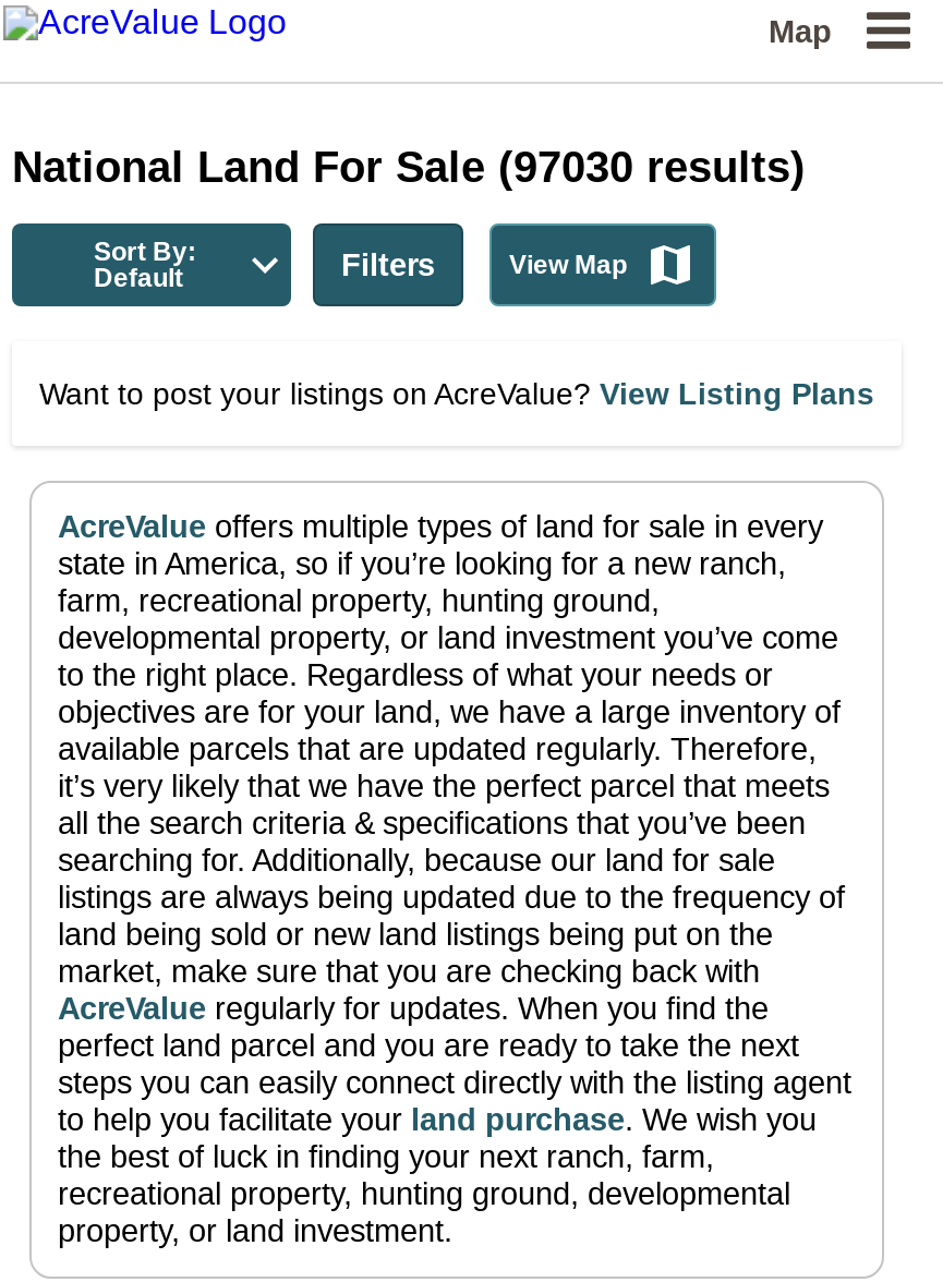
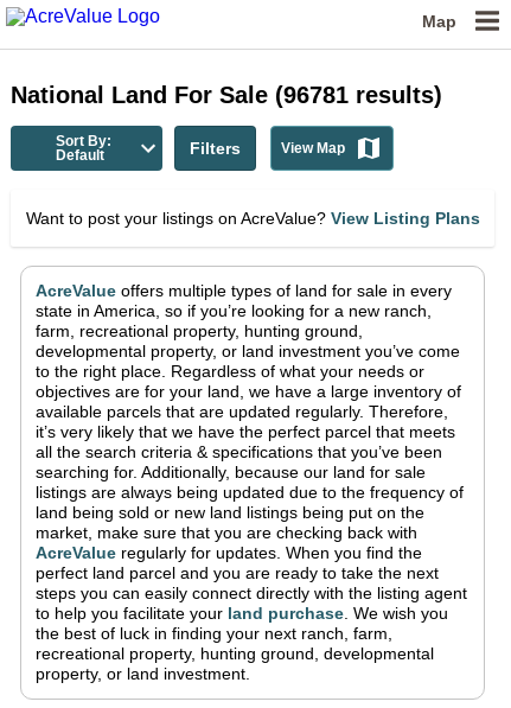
- National Land For Sale (97030 results)
+ National Land For Sale (96781 results)
